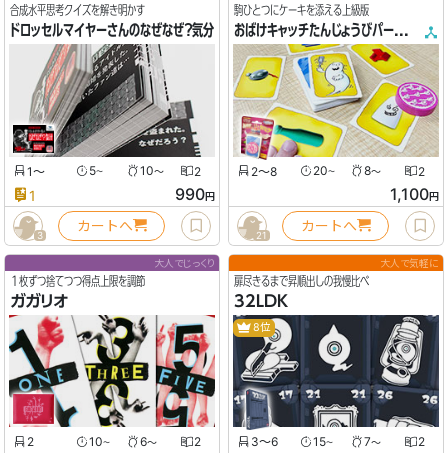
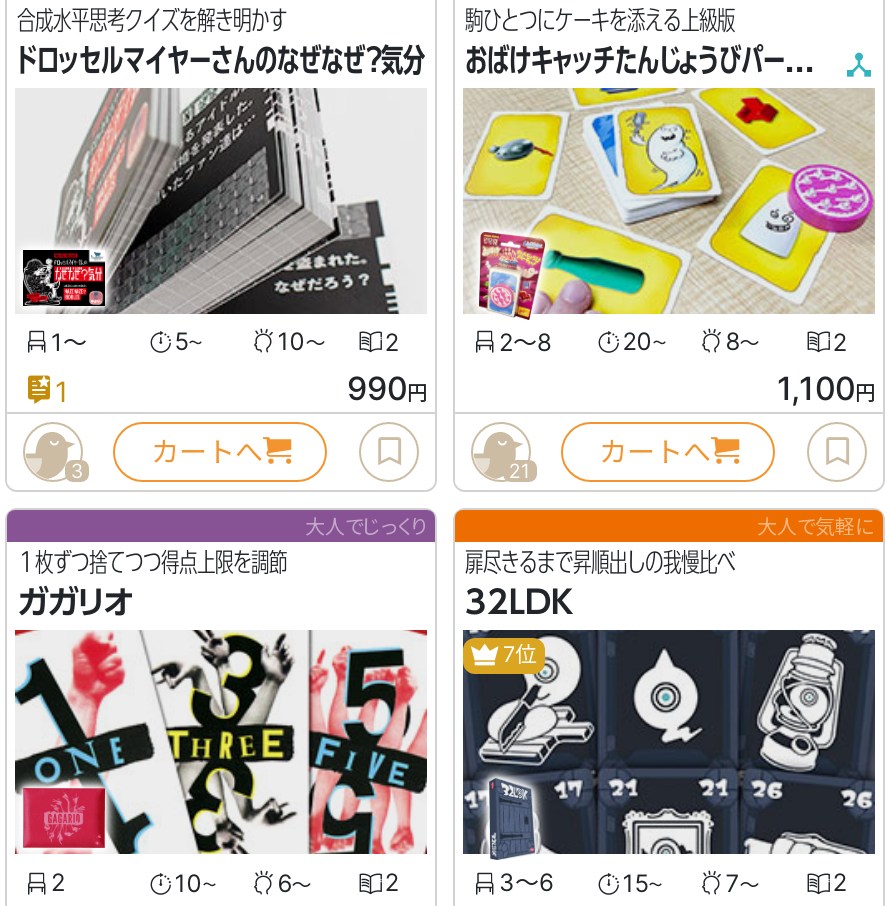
- 8位
+ 7位
